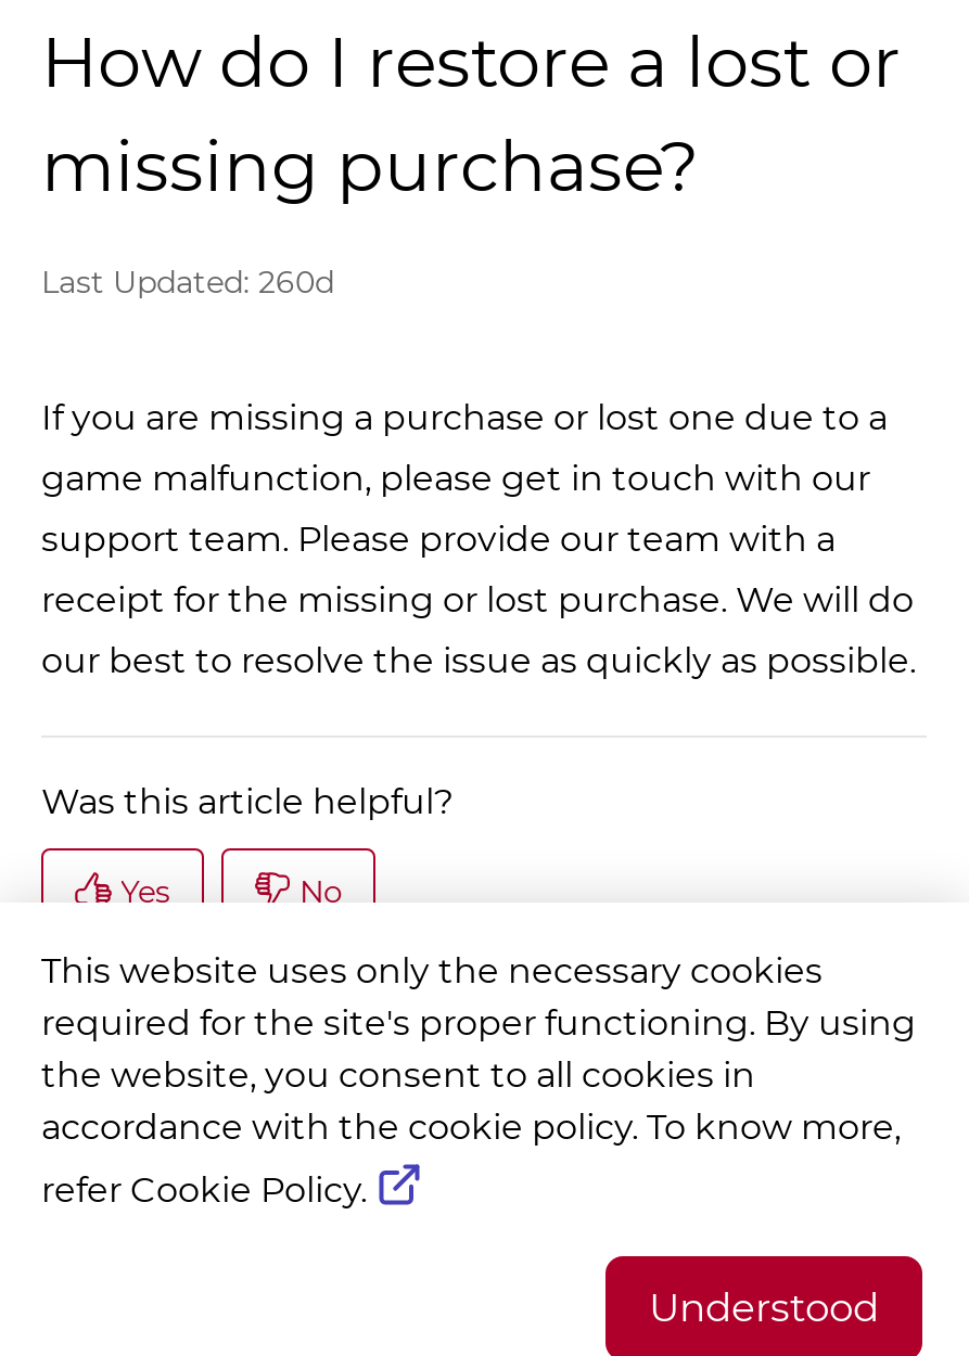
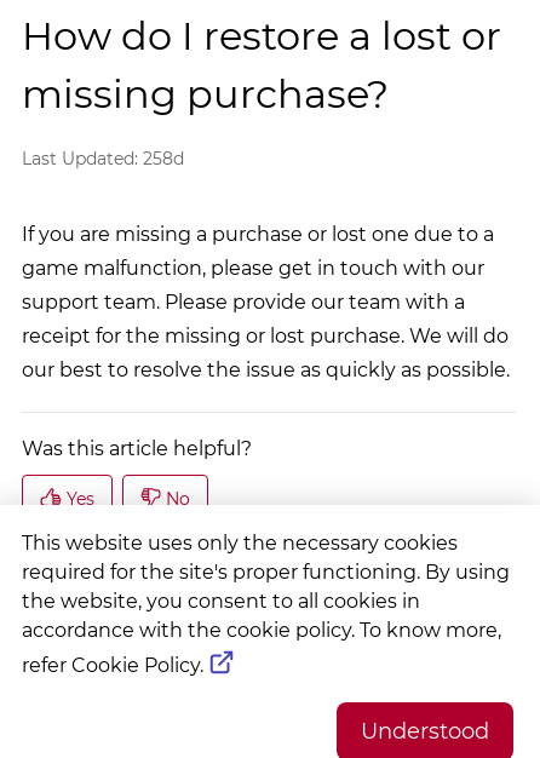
- Last Updated: 260d
+ Last Updated: 258d
